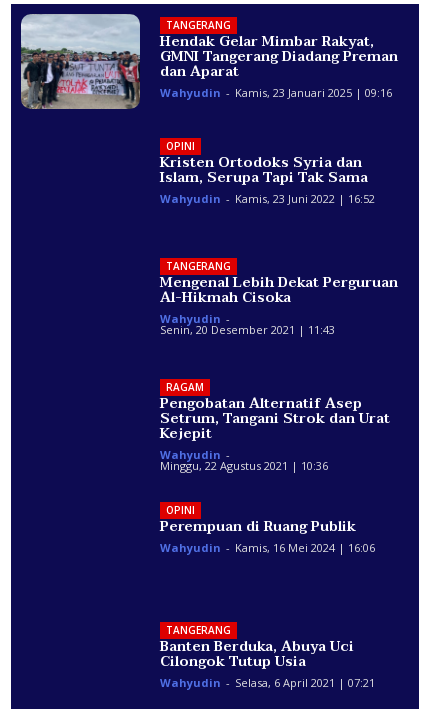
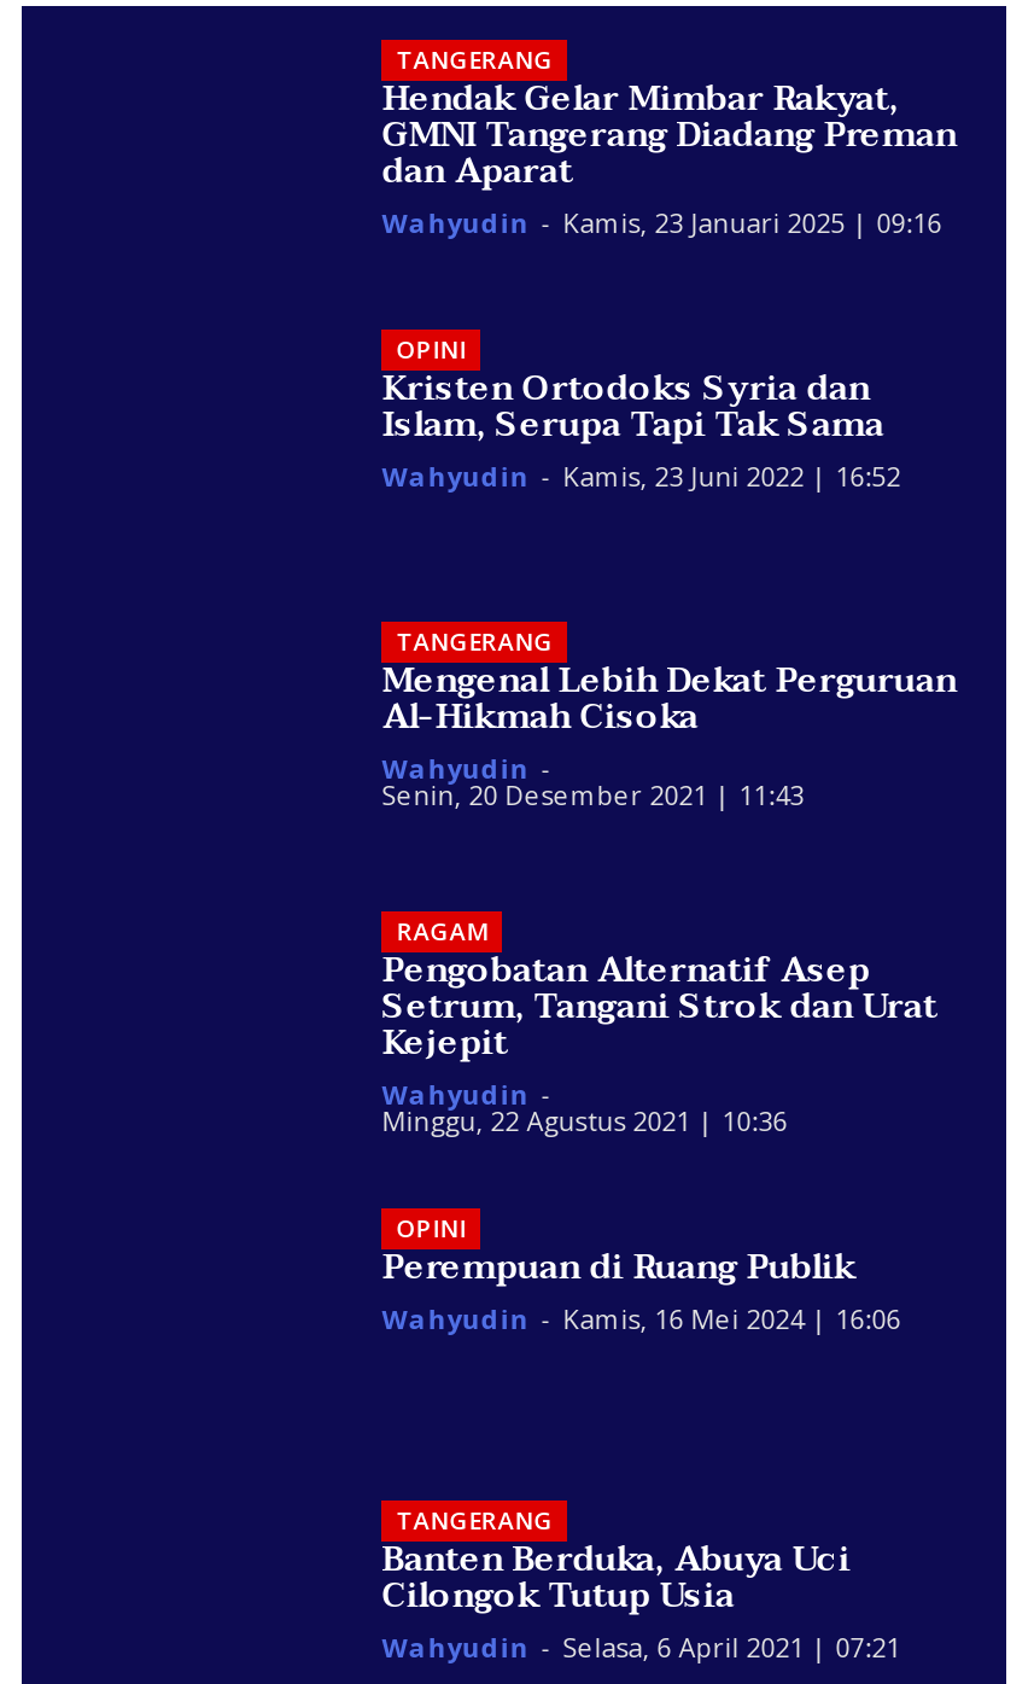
- [image]
